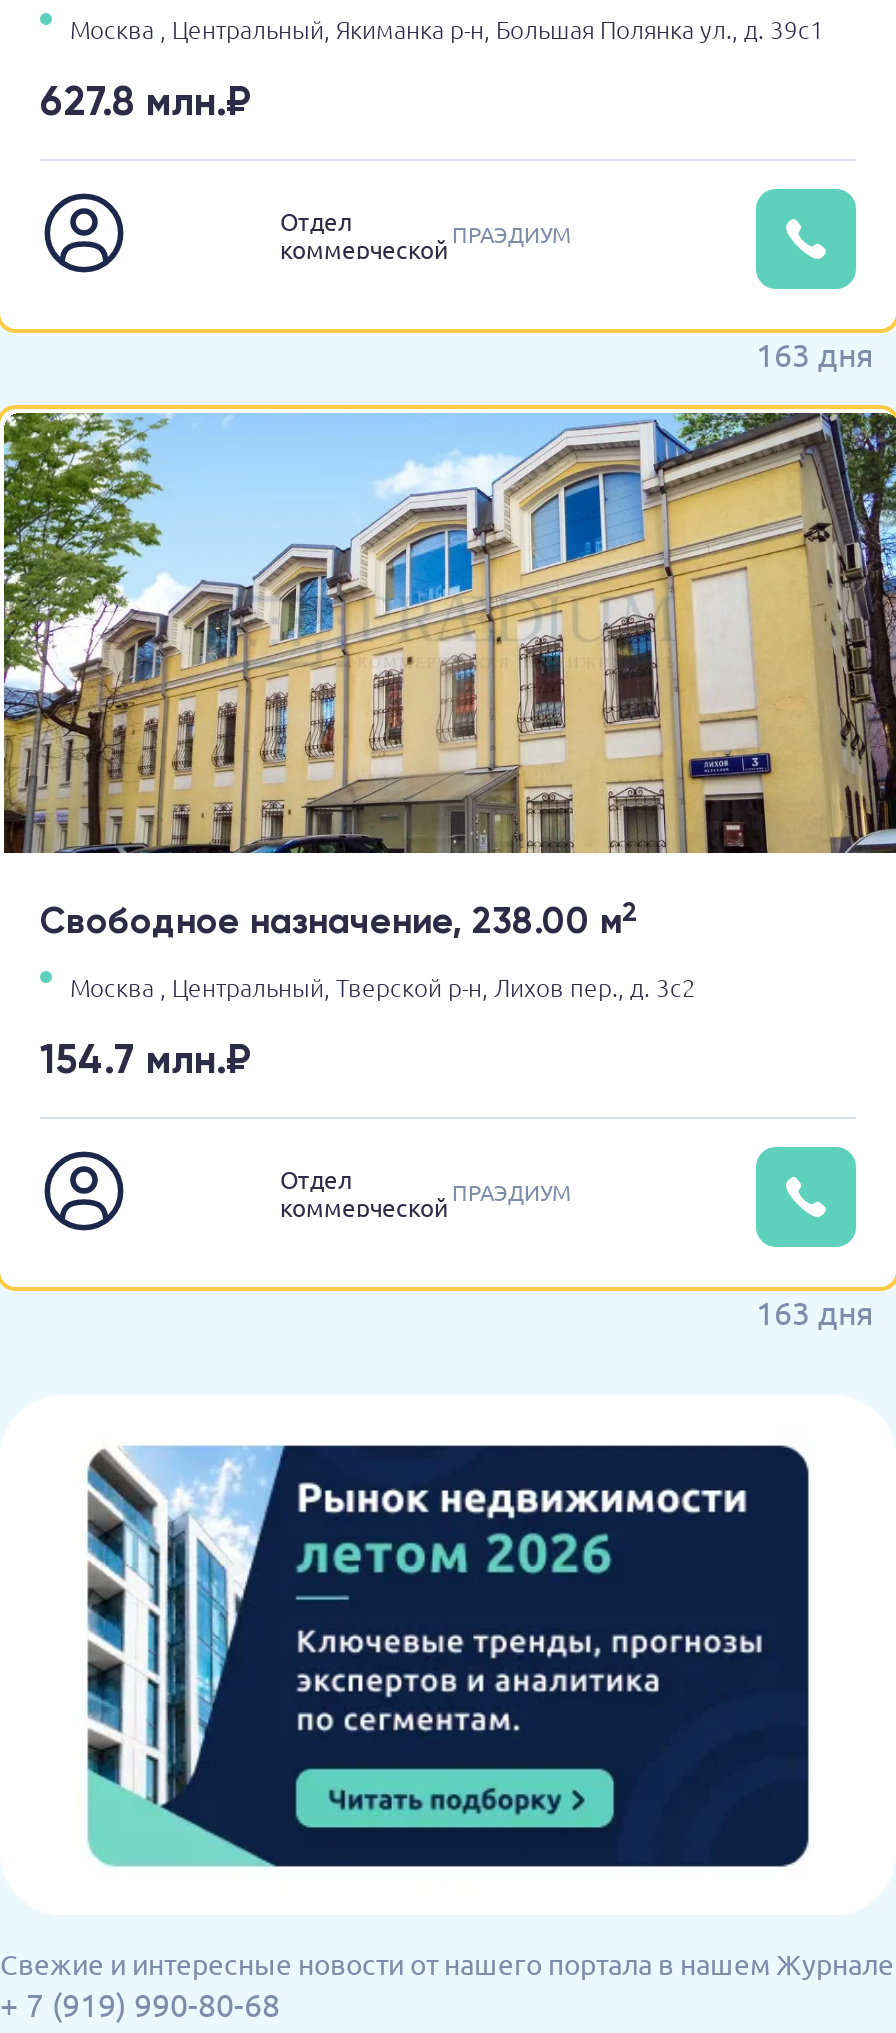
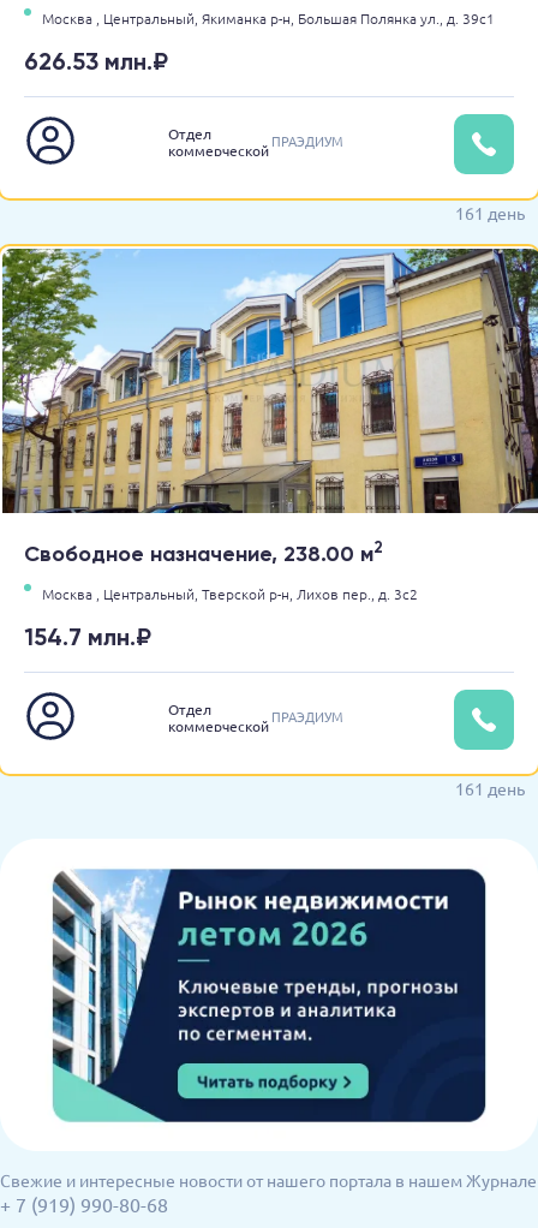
- 627.8 млн.₽
+ 626.53 млн.₽

- 163 дня
+ 161 день

- 163 дня
+ 161 день
